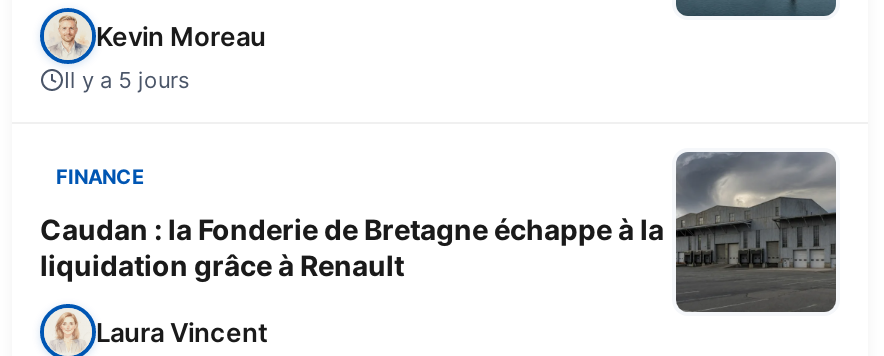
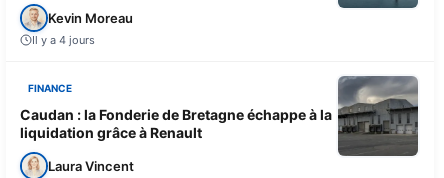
- Il y a 5 jours
+ Il y a 4 jours
